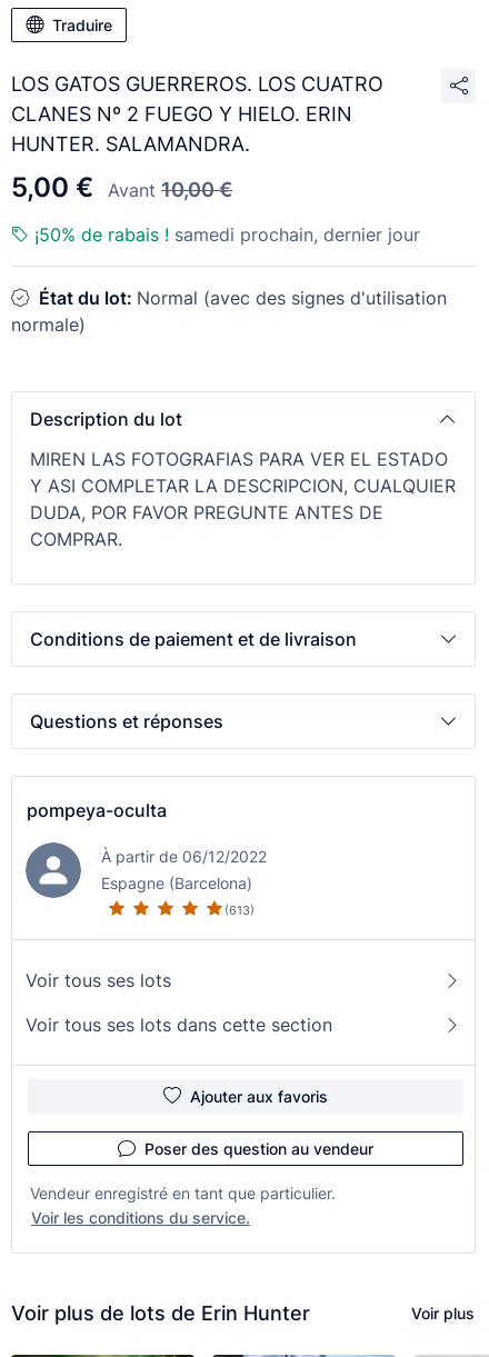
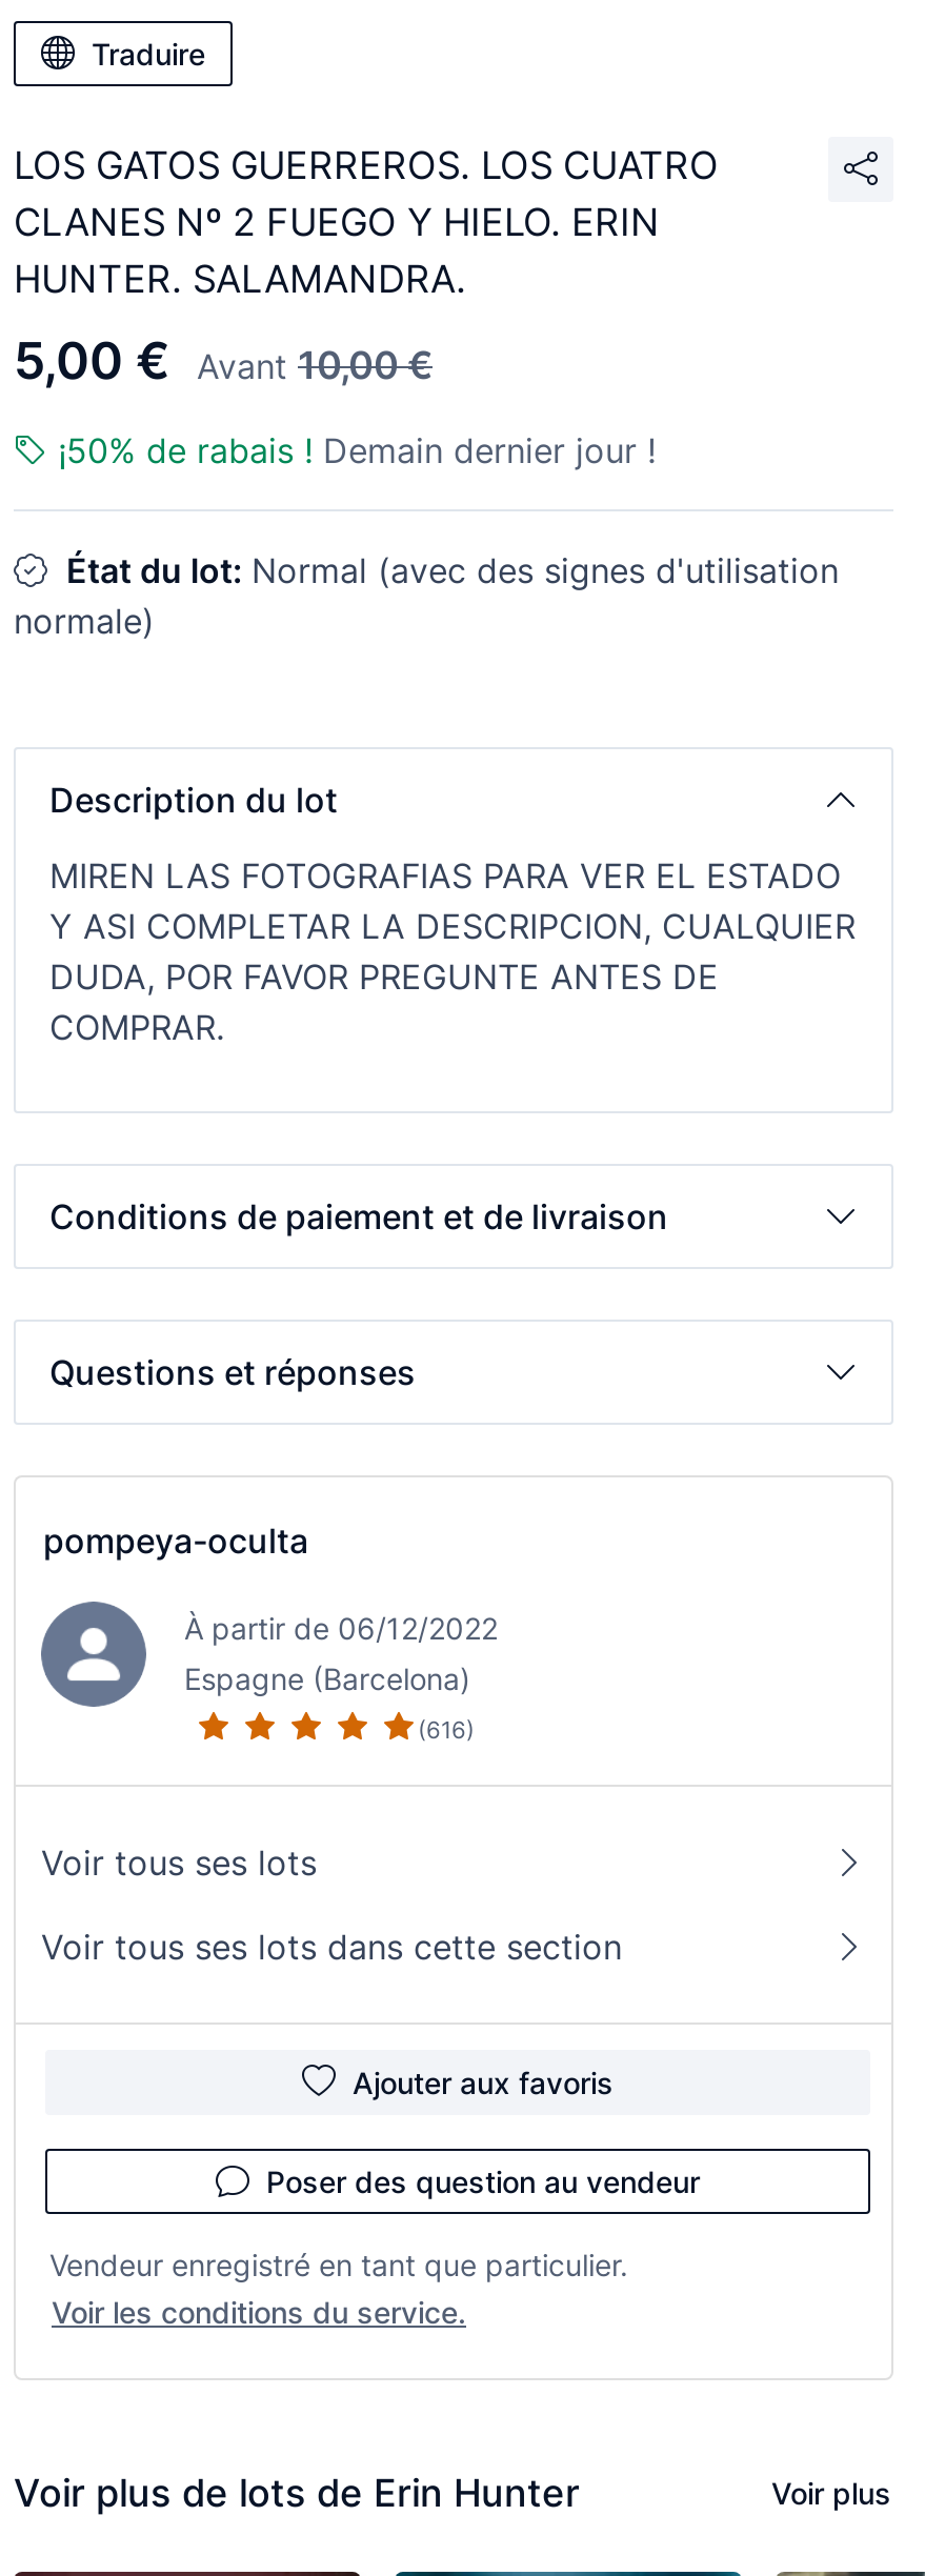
- ¡50% de rabais ! samedi prochain, dernier jour
+ ¡50% de rabais ! Demain dernier jour !

- (613)
+ (616)
